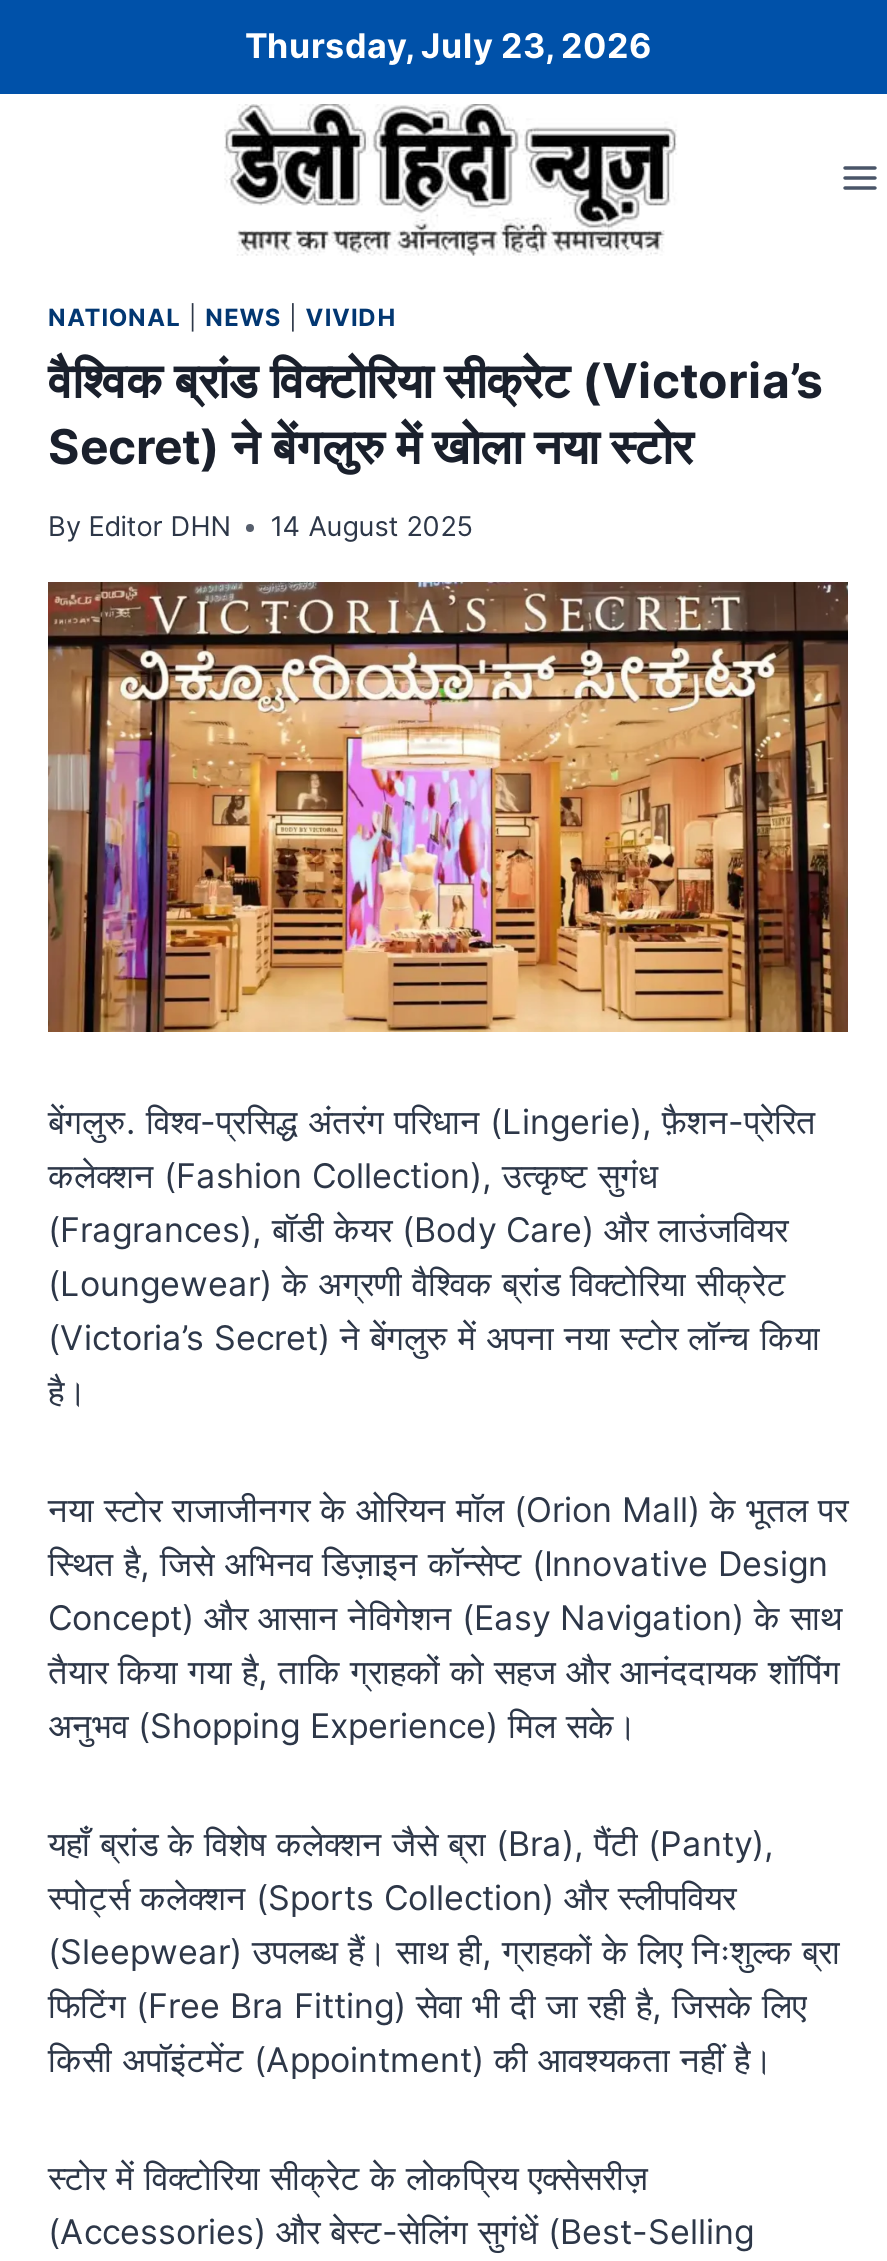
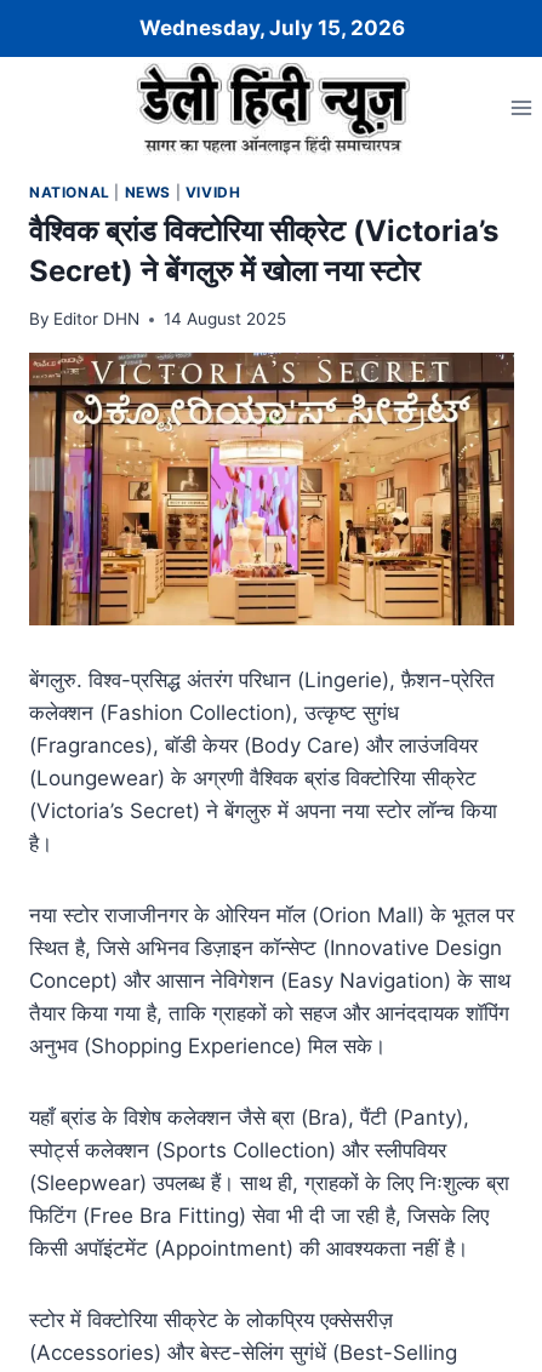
- Thursday, July 23, 2026
+ Wednesday, July 15, 2026
